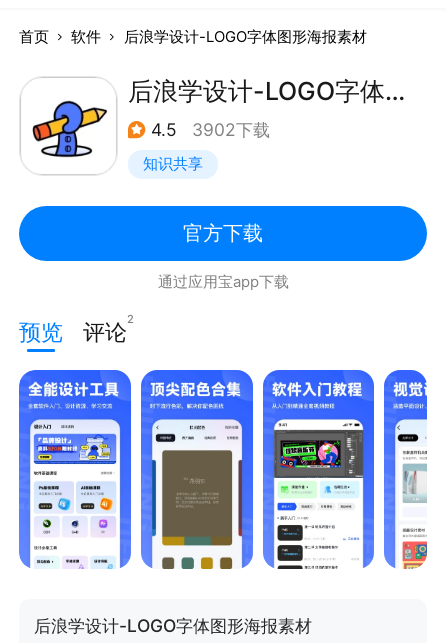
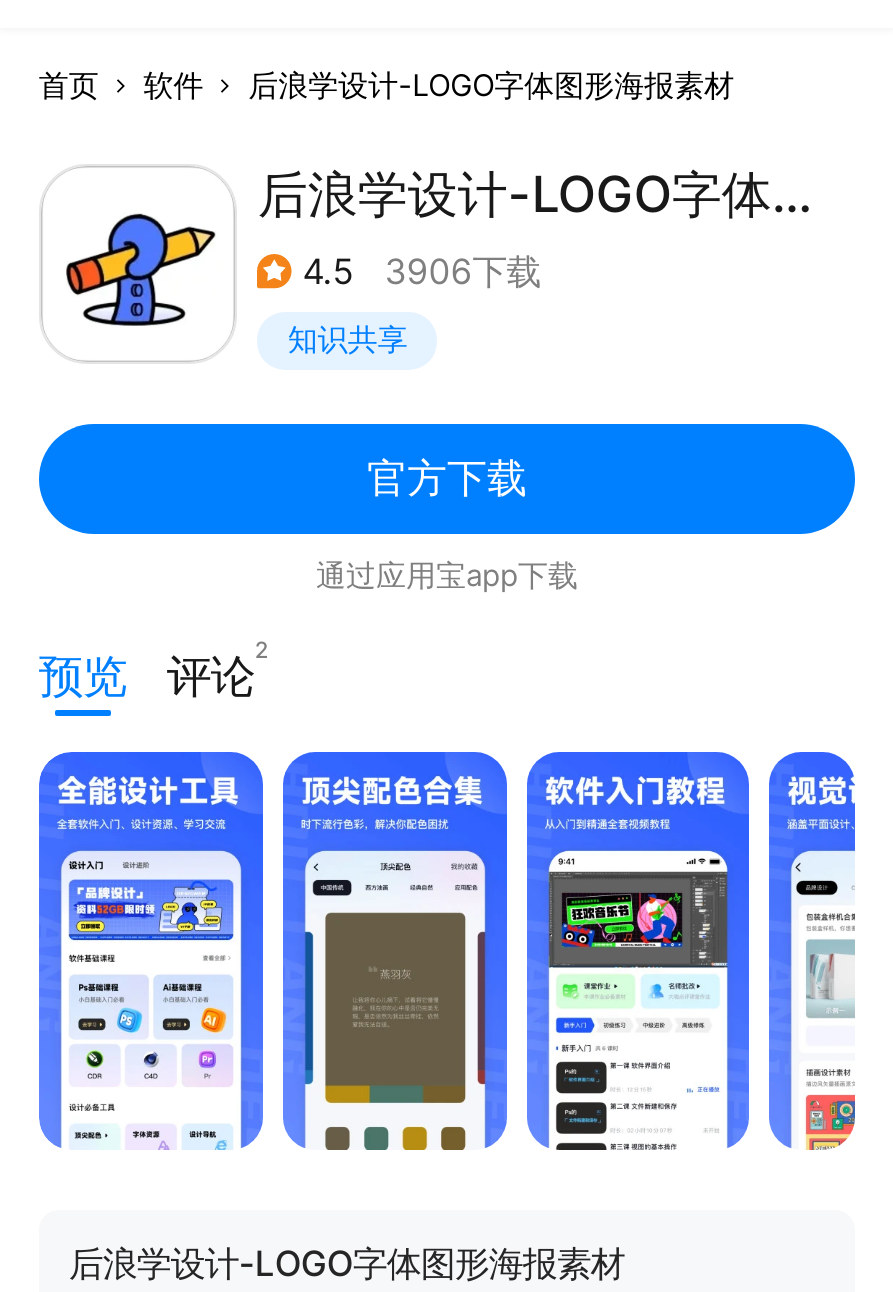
- 4.5 3902下载
+ 4.5 3906下载
